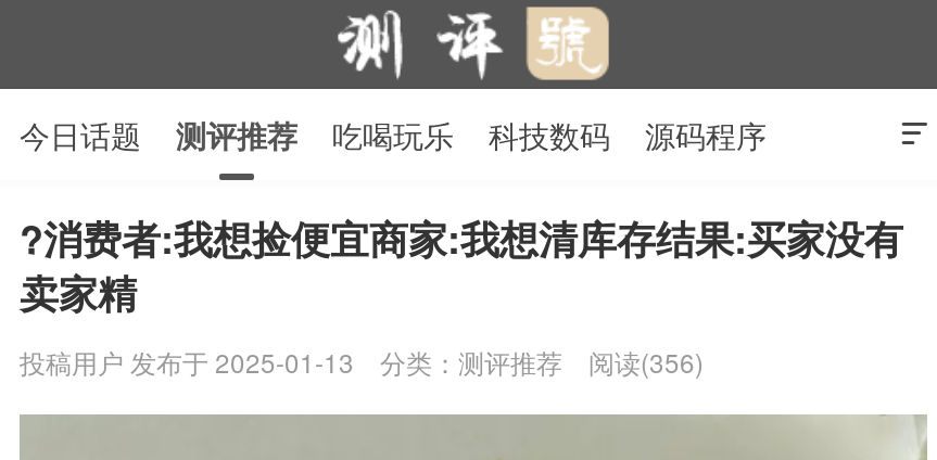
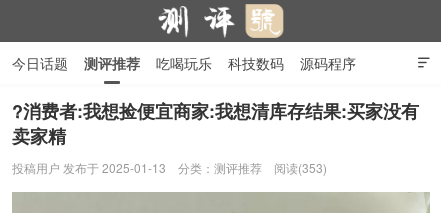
- 阅读(356)
+ 阅读(353)
